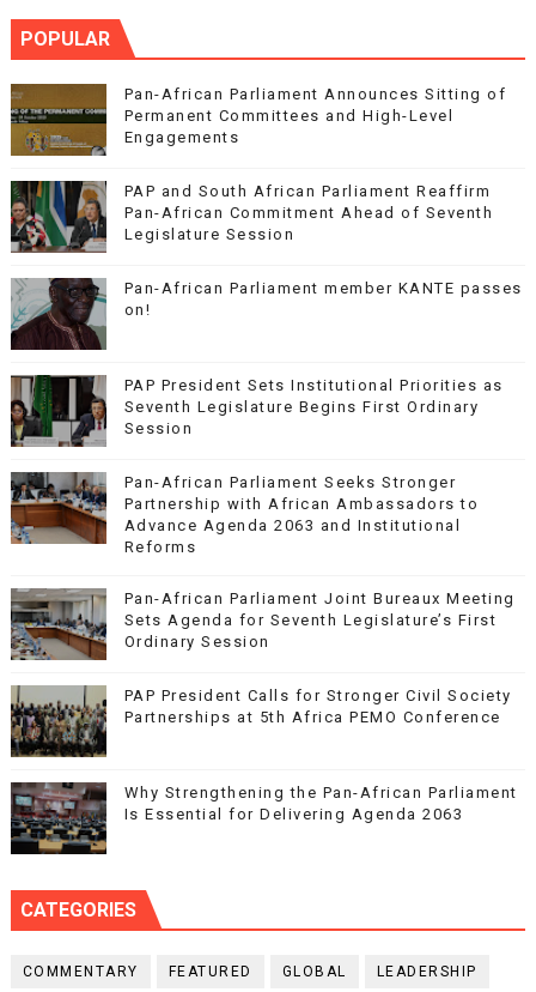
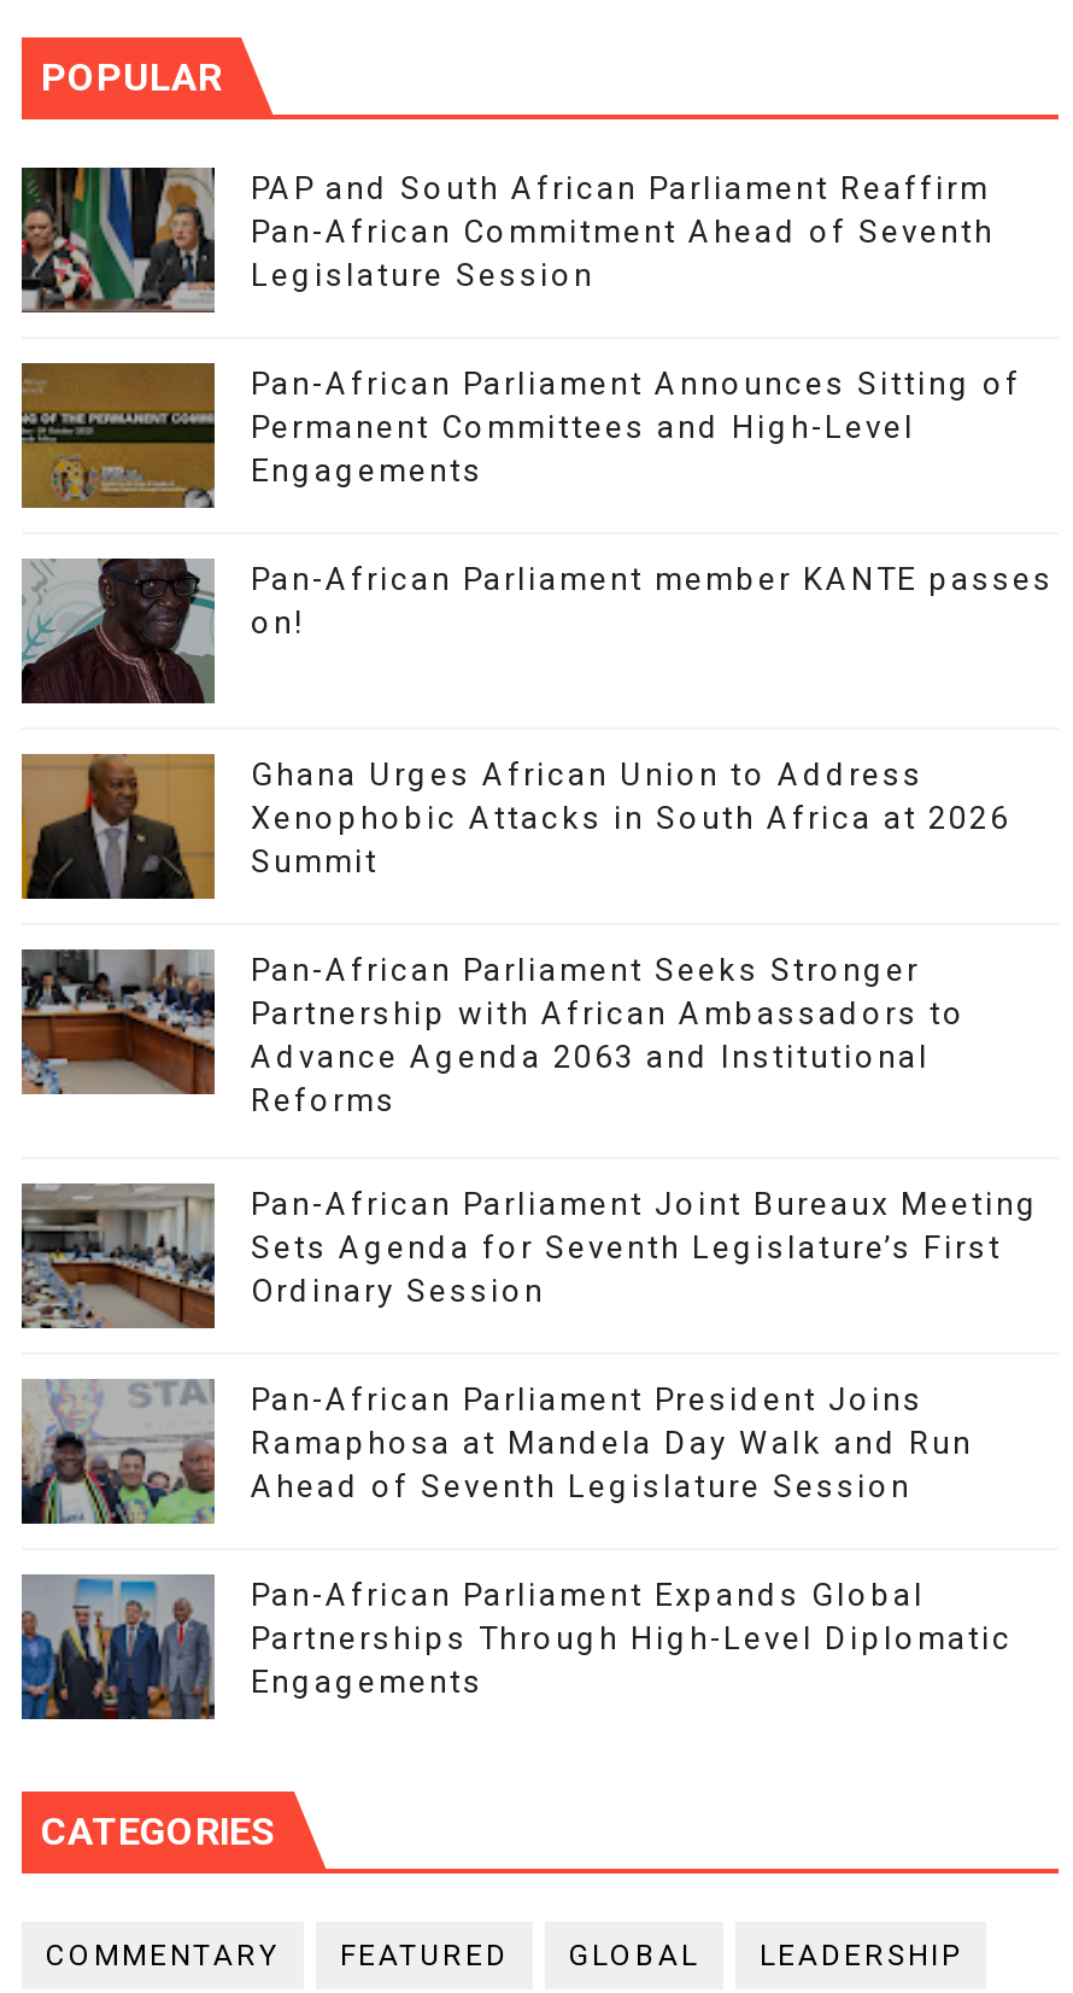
moved down: [image] | Pan-African Parliament Announces Sitting of | Permanent Committees and High-Level | Engagements

moved up: [image] | PAP and South African Parliament Reaffirm | Pan-African Commitment Ahead of Seventh | Legislature Session

- [image]
- PAP President Sets Institutional Priorities as
- Seventh Legislature Begins First Ordinary
- Session
+ [image]
+ Ghana Urges African Union to Address
+ Xenophobic Attacks in South Africa at 2026
+ Summit

- [image]
- PAP President Calls for Stronger Civil Society
- Partnerships at 5th Africa PEMO Conference
+ [image]
+ Pan-African Parliament President Joins
+ Ramaphosa at Mandela Day Walk and Run
+ Ahead of Seventh Legislature Session

- [image]
- Why Strengthening the Pan-African Parliament
- Is Essential for Delivering Agenda 2063
+ [image]
+ Pan-African Parliament Expands Global
+ Partnerships Through High-Level Diplomatic
+ Engagements
